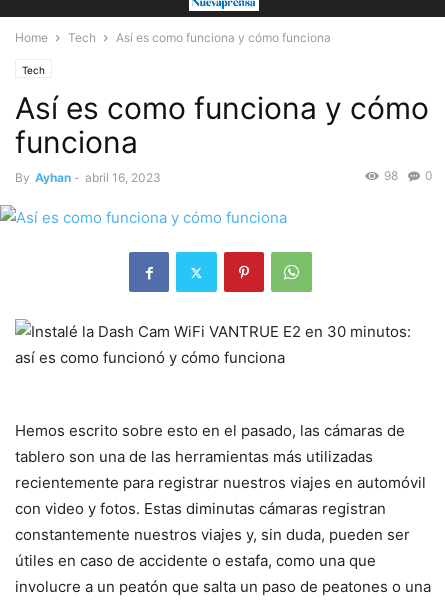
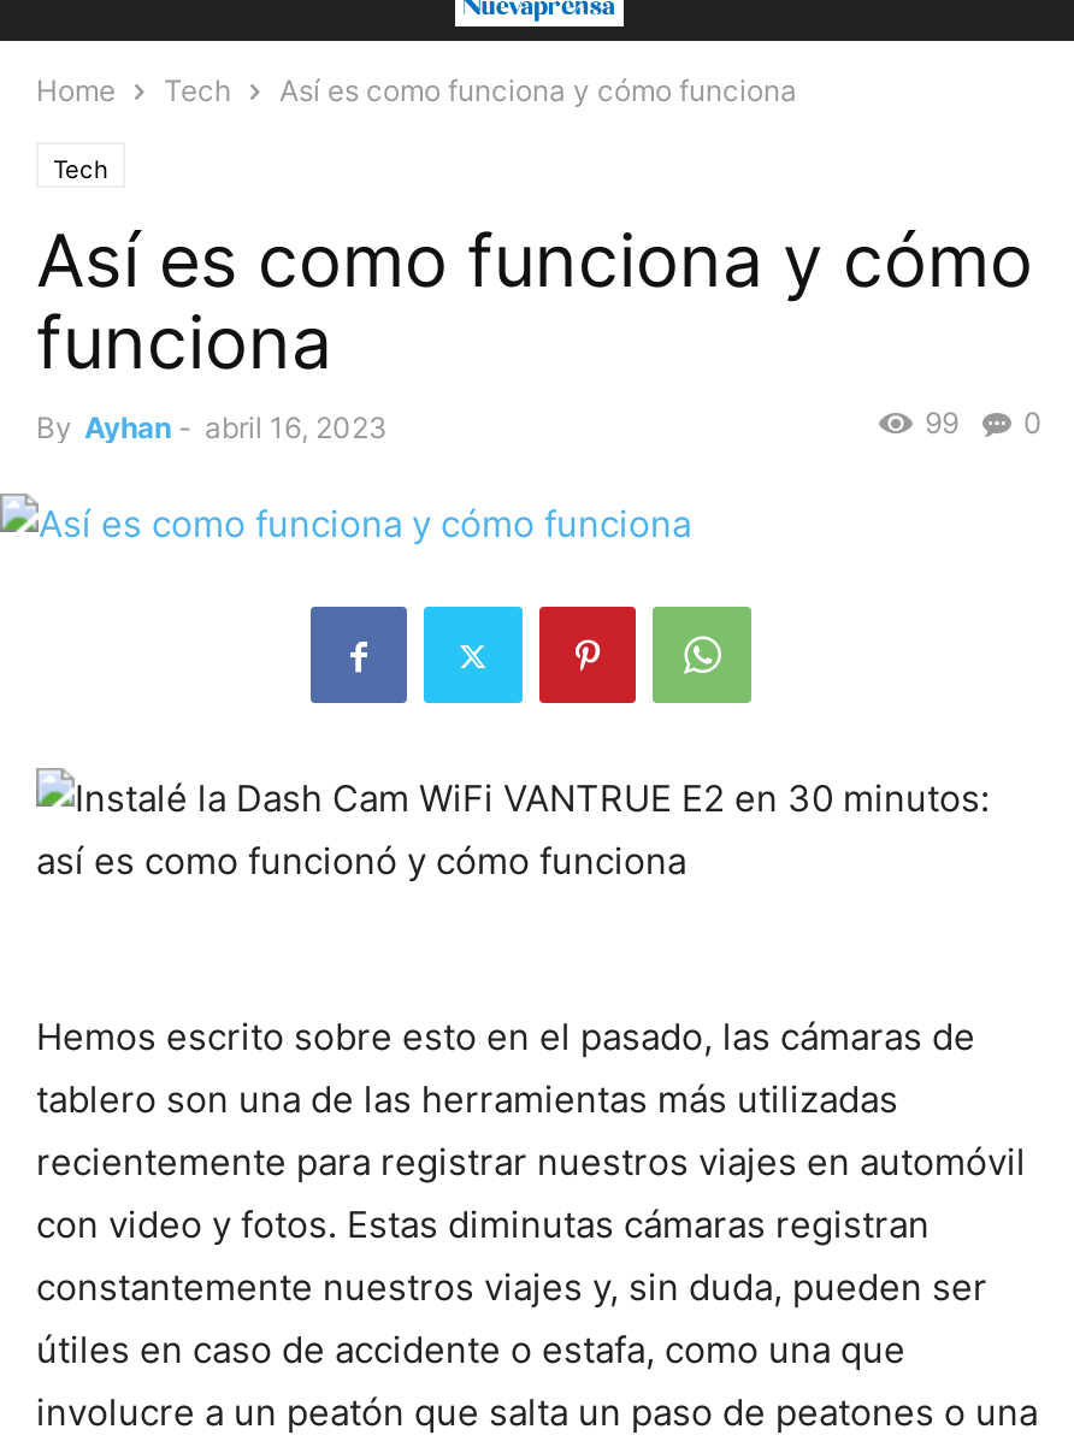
- 98 0
+ 99 0
